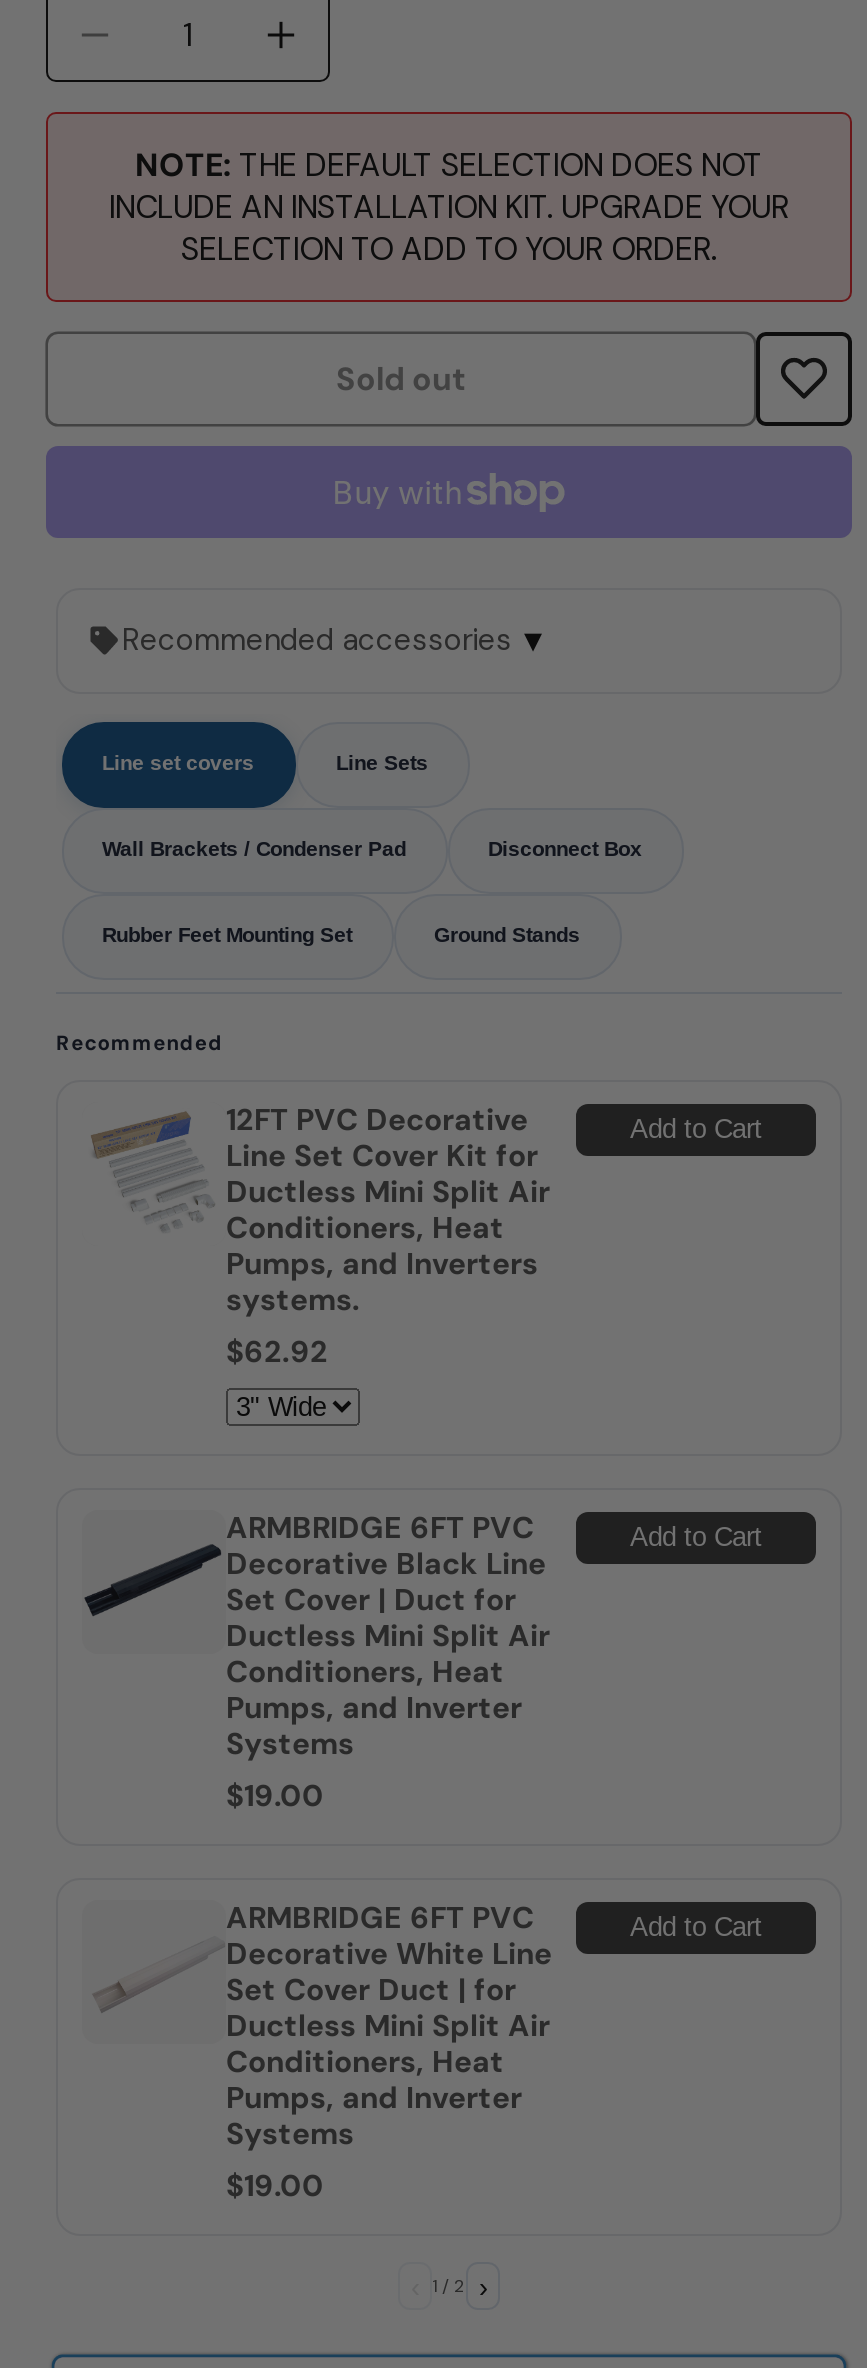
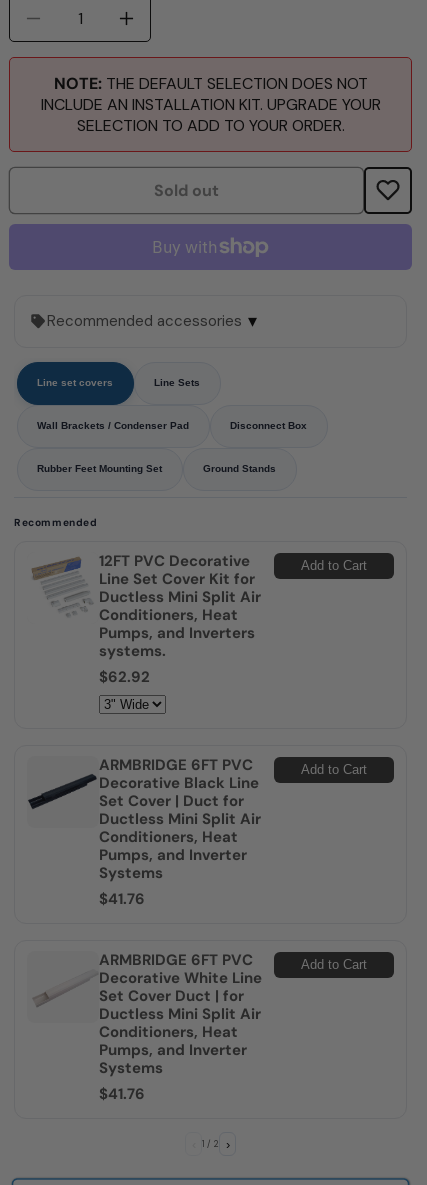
- $19.00
+ $41.76

- $19.00
+ $41.76
